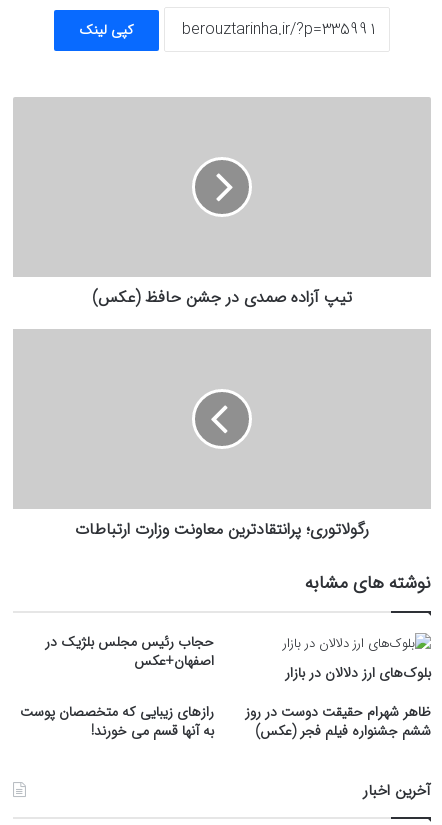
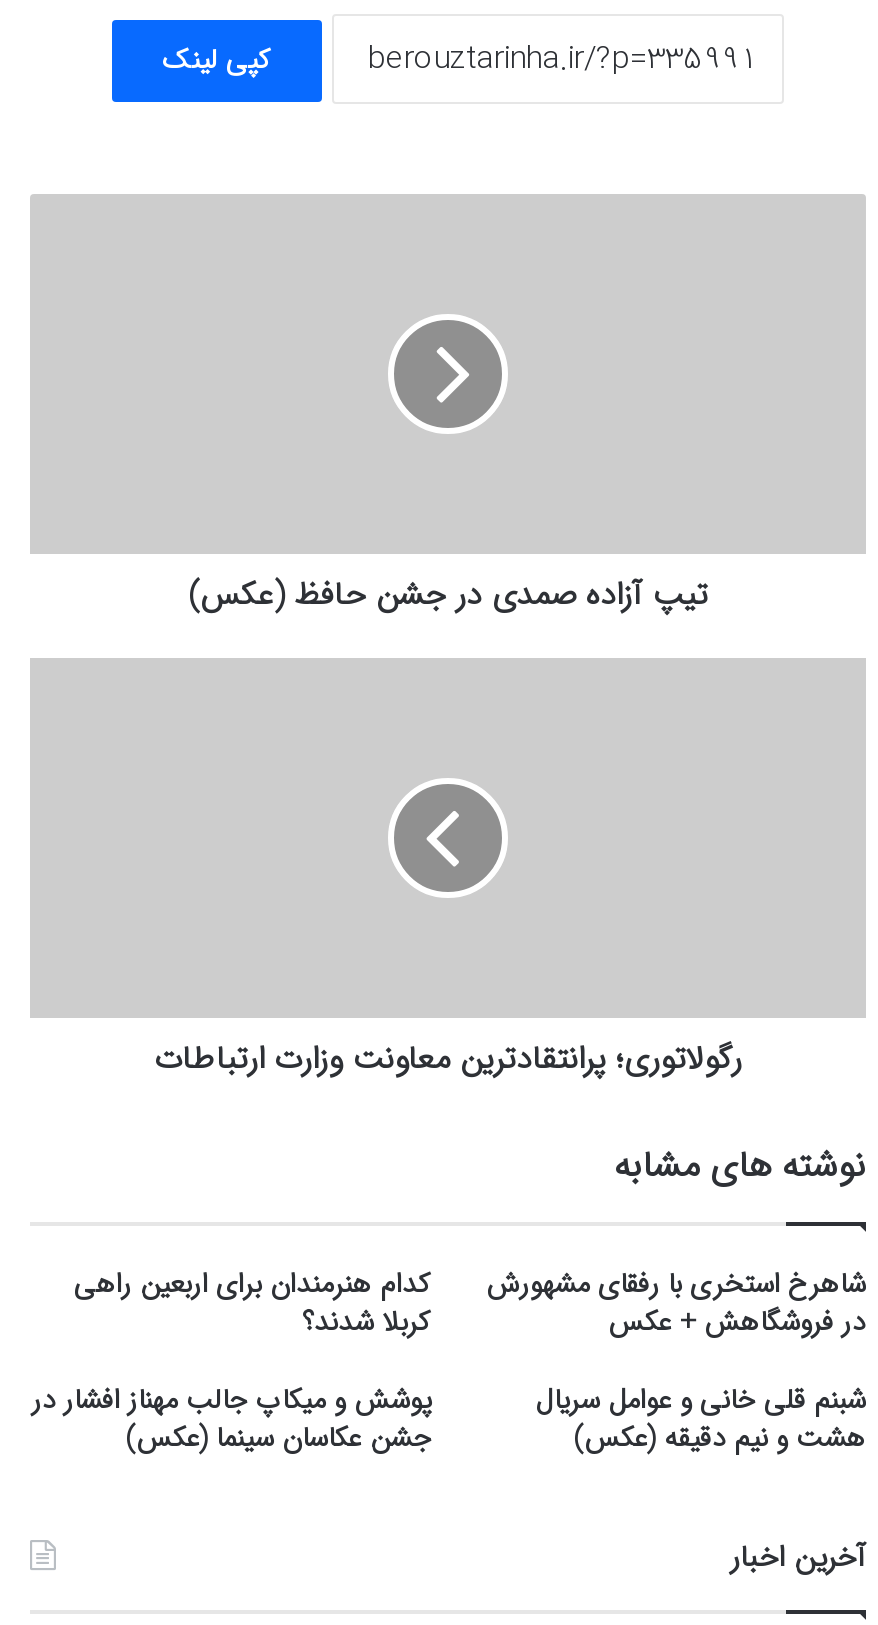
- حجاب رئیس مجلس بلژیک در
- اصفهان+عکس
+ کدام هنرمندان برای اربعین راهی
+ کربلا شدند؟

- بلوک‌های ارز دلالان در بازار
+ شاهرخ استخری با رفقای مشهورش
+ در فروشگاهش + عکس

- رازهای زیبایی که متخصصان پوست
- به آنها قسم می خورند!
+ پوشش و میکاپ جالب مهناز افشار در
+ جشن عکاسان سینما (عکس)

- ظاهر شهرام حقیقت دوست در روز
- ششم جشنواره فیلم فجر (عکس)
+ شبنم قلی خانی و عوامل سریال
+ هشت و نیم دقیقه (عکس)
